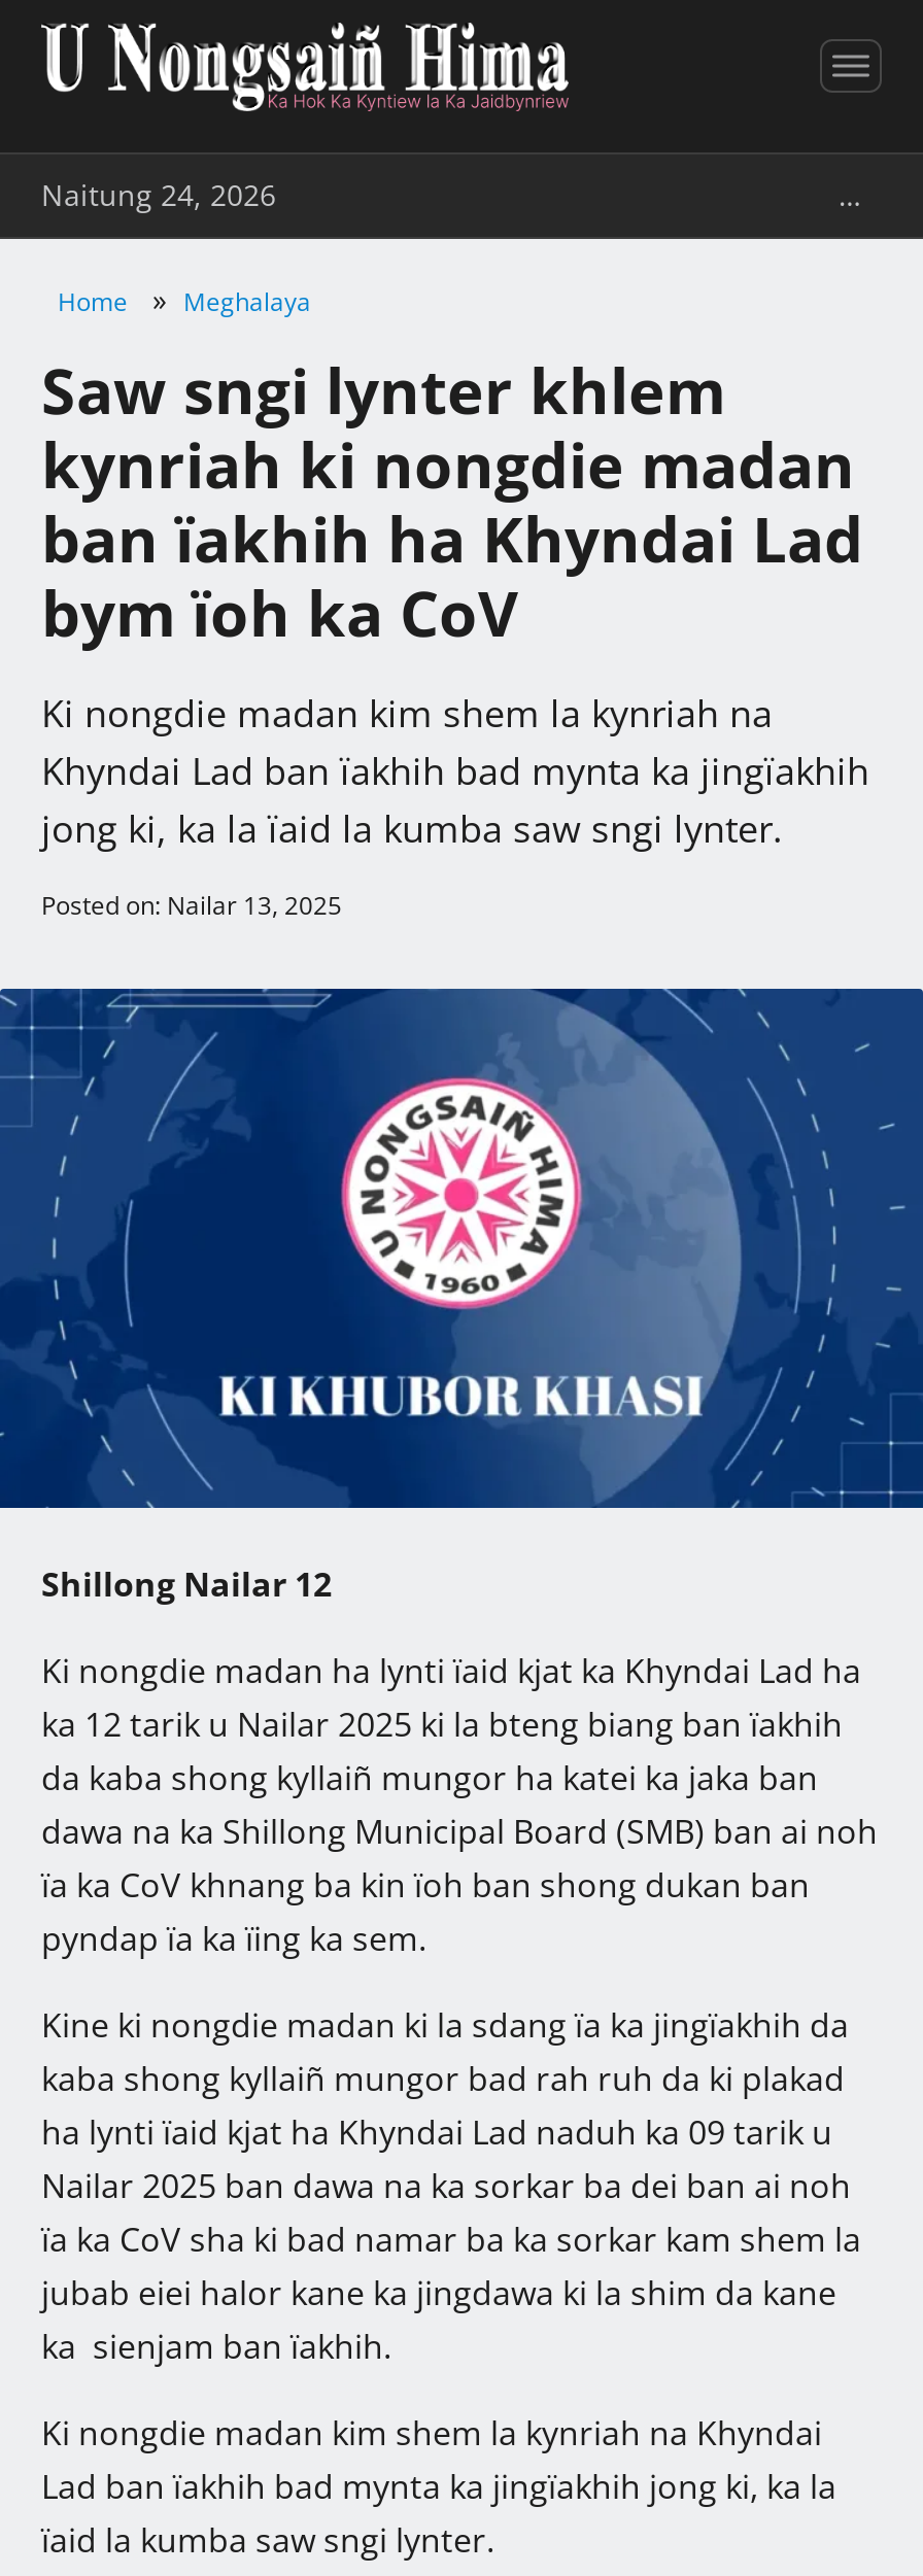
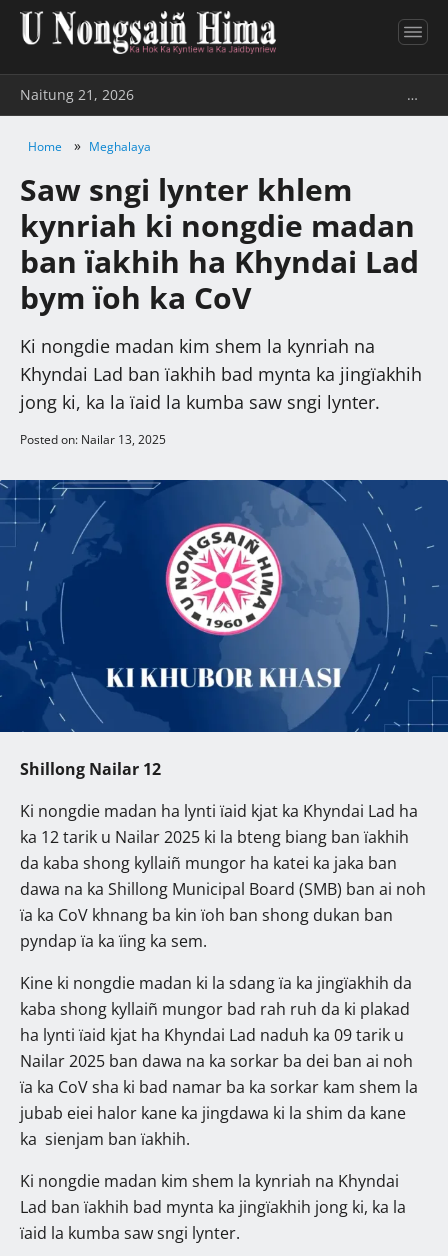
- Naitung 24, 2026
+ Naitung 21, 2026
